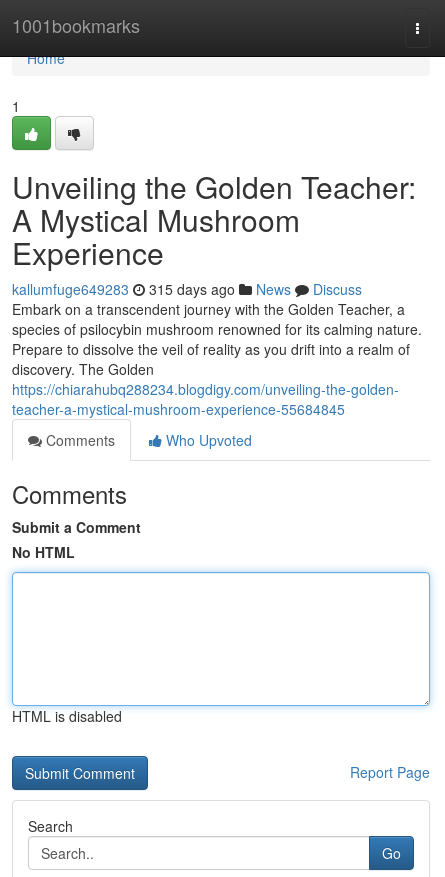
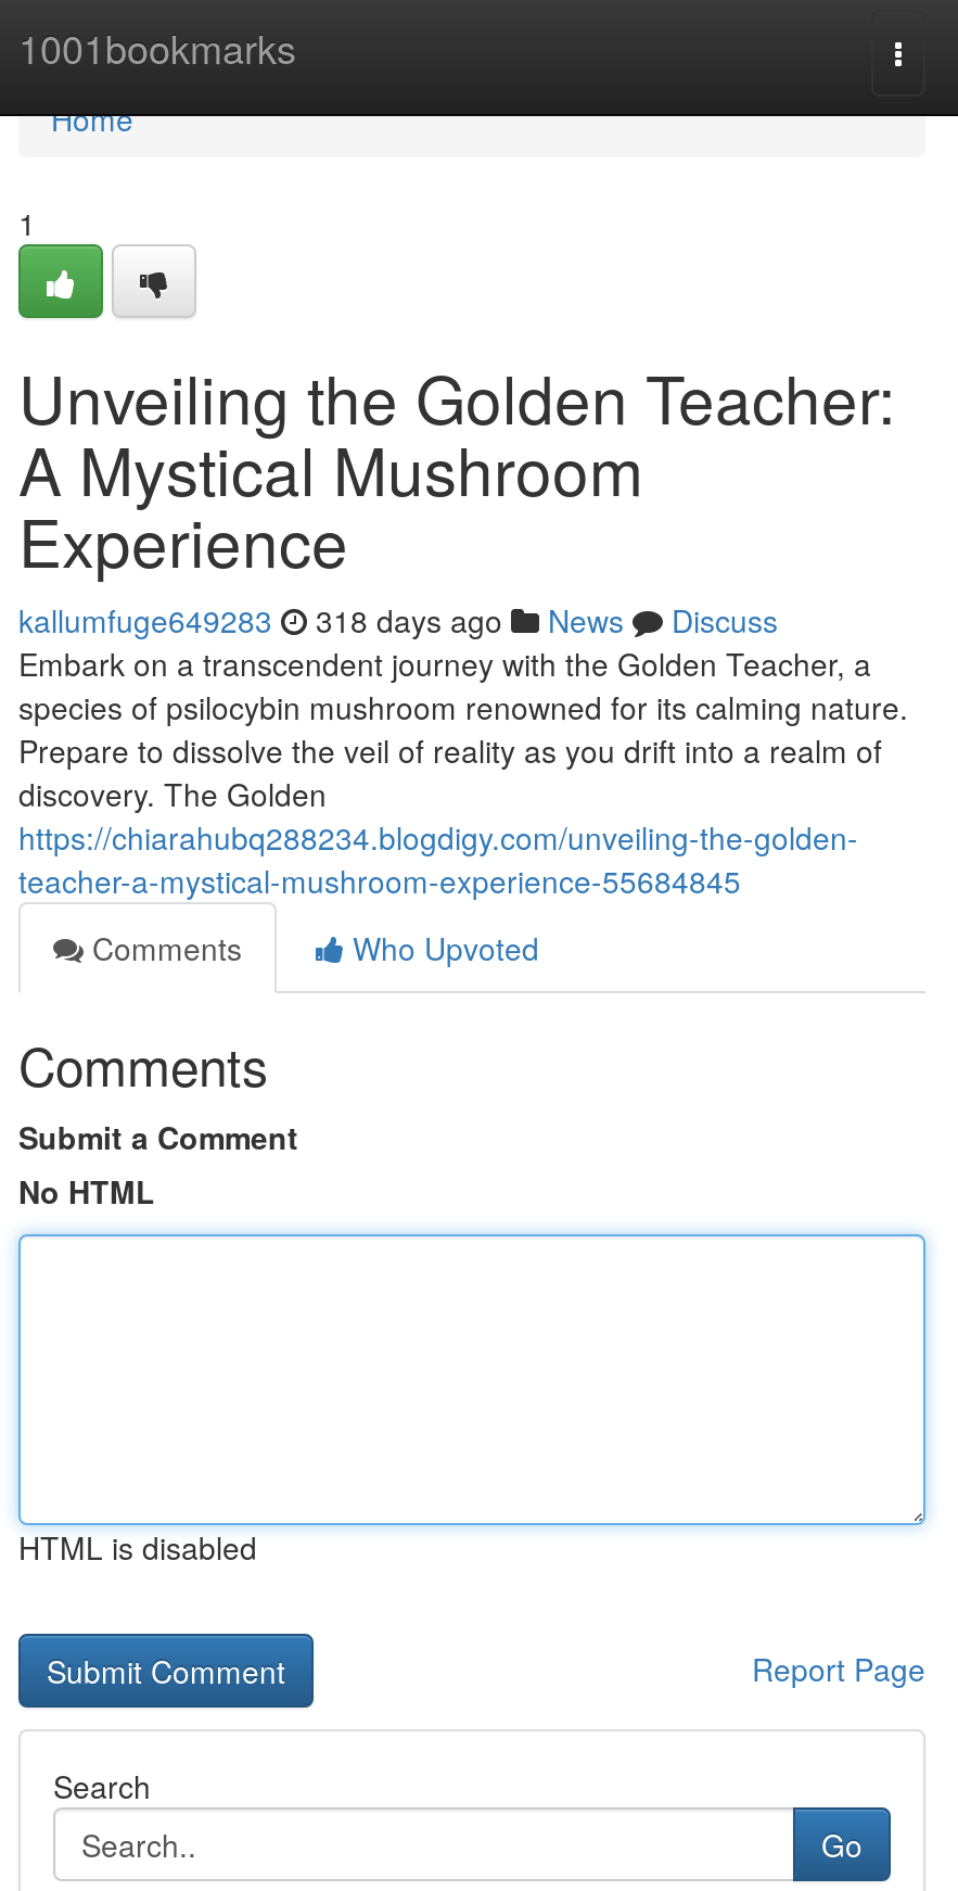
- kallumfuge649283 315 days ago News Discuss
+ kallumfuge649283 318 days ago News Discuss
